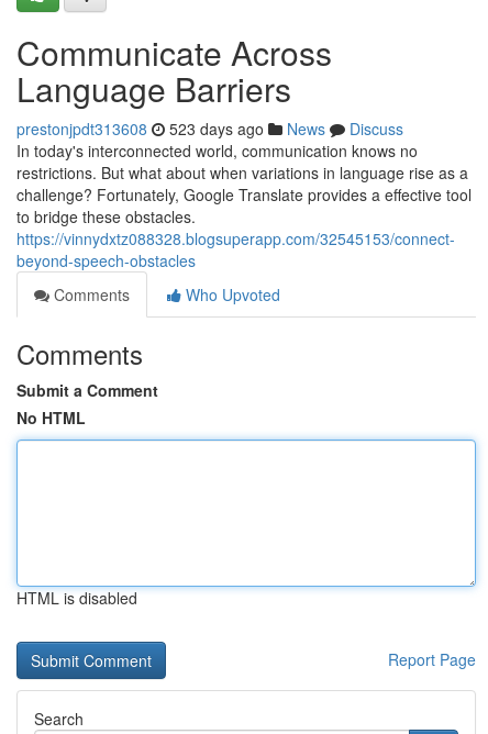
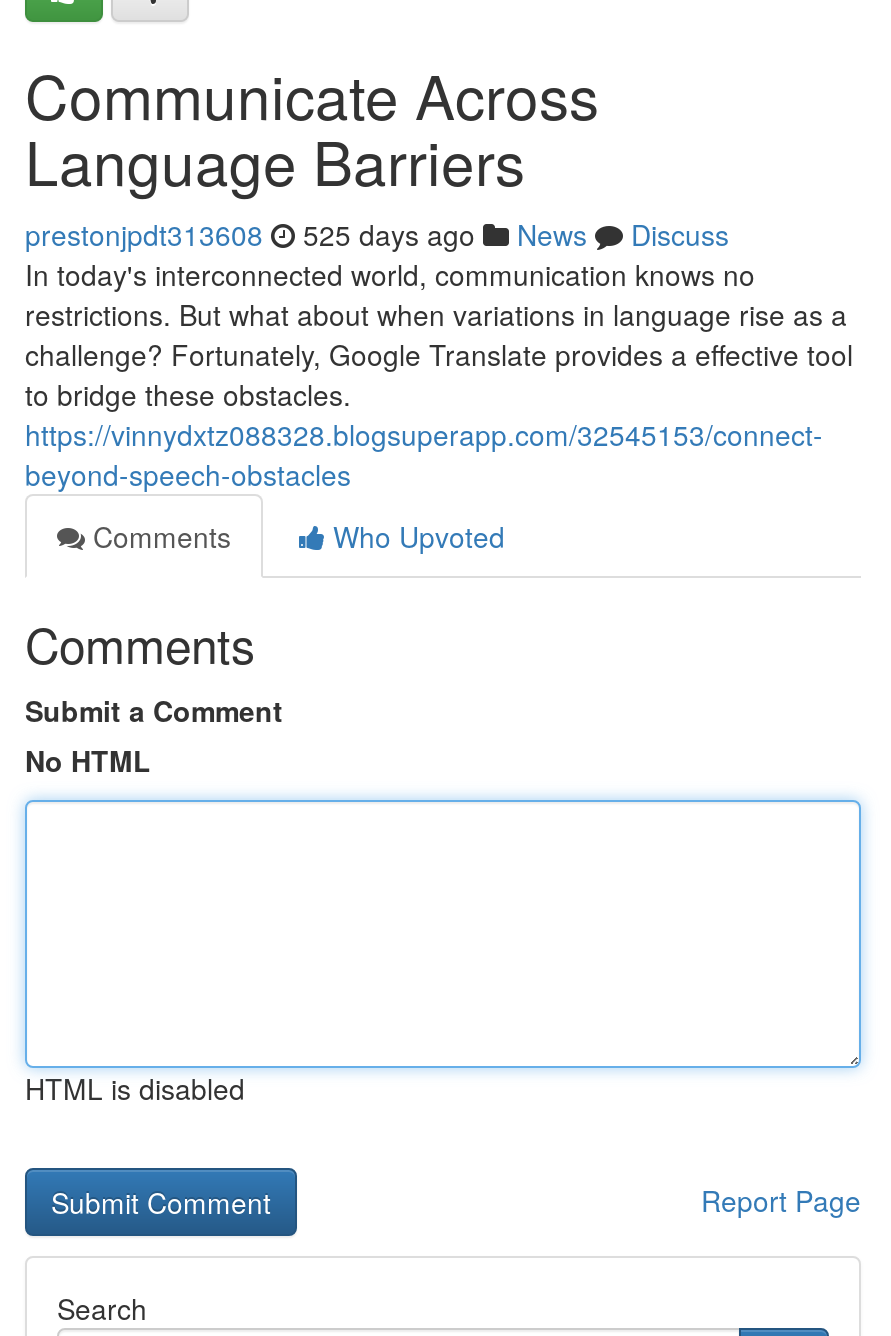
- prestonjpdt313608 523 days ago News Discuss
+ prestonjpdt313608 525 days ago News Discuss
